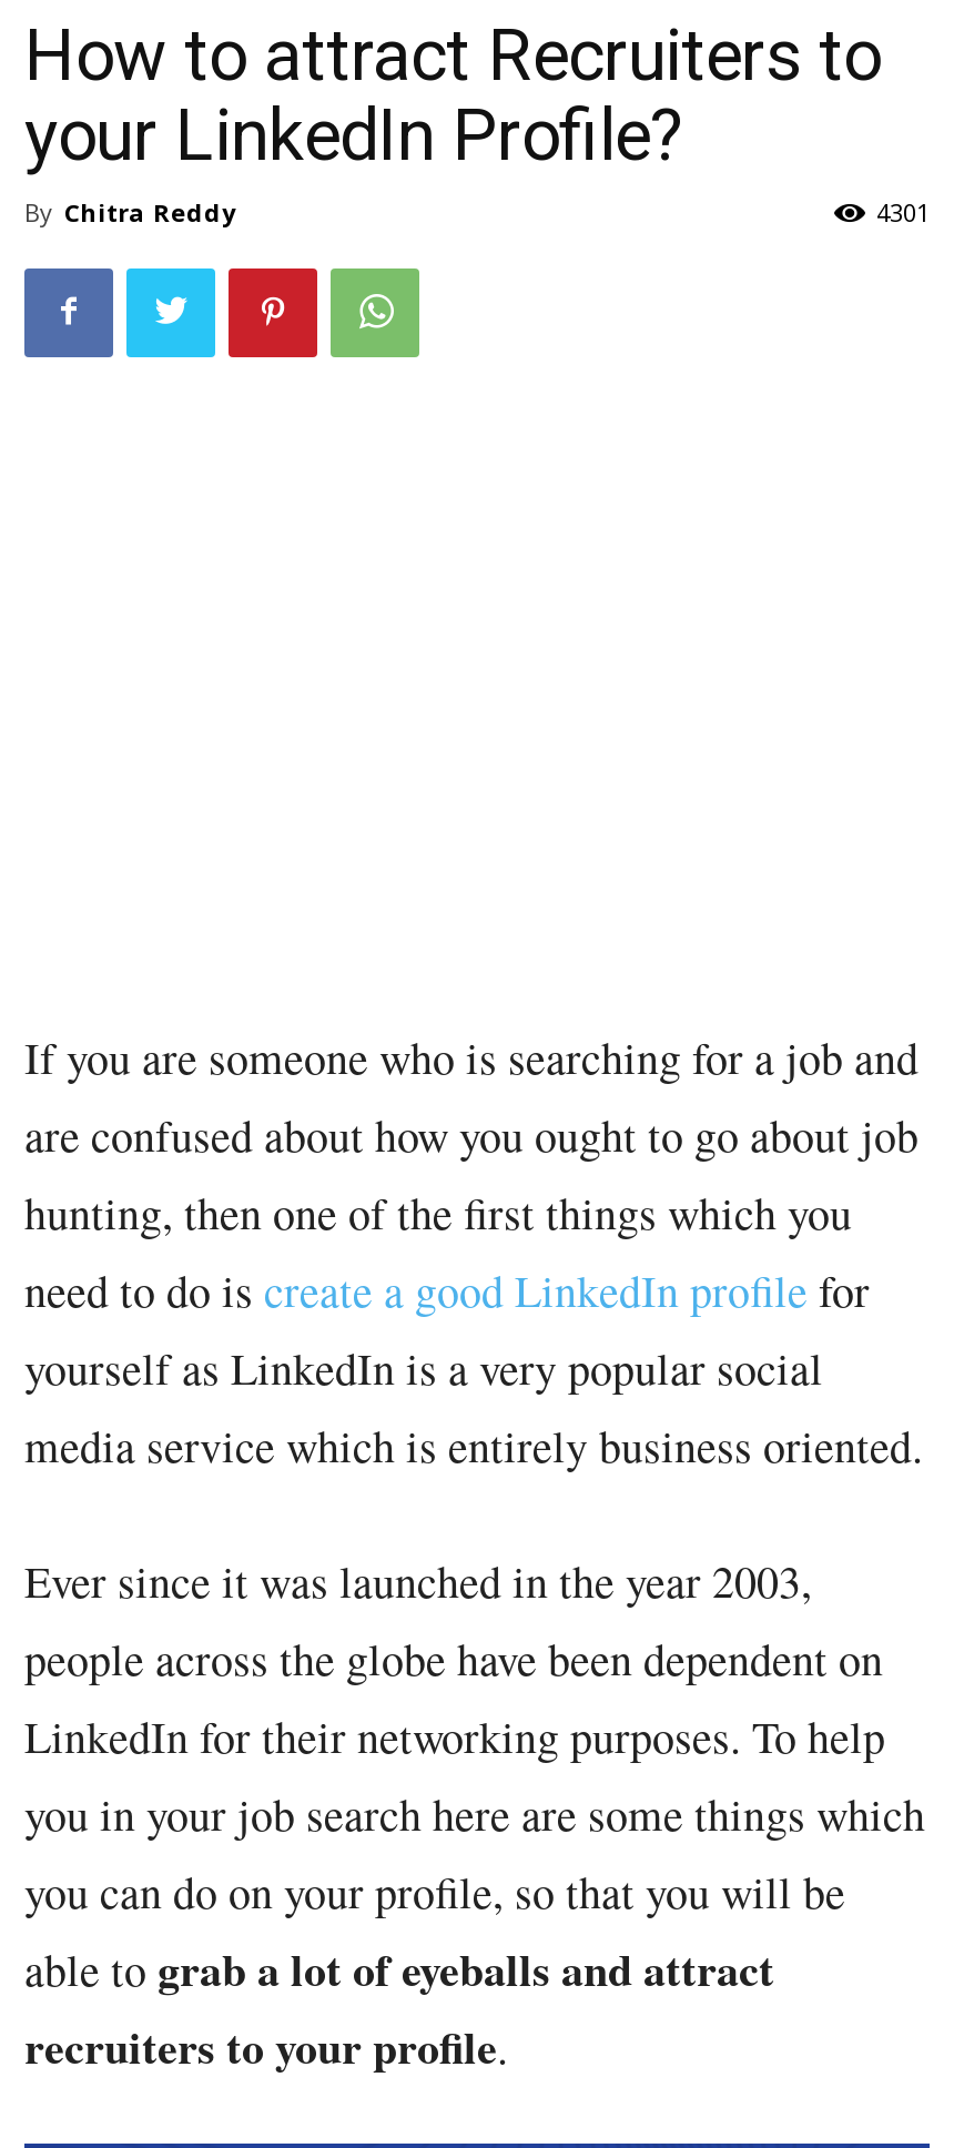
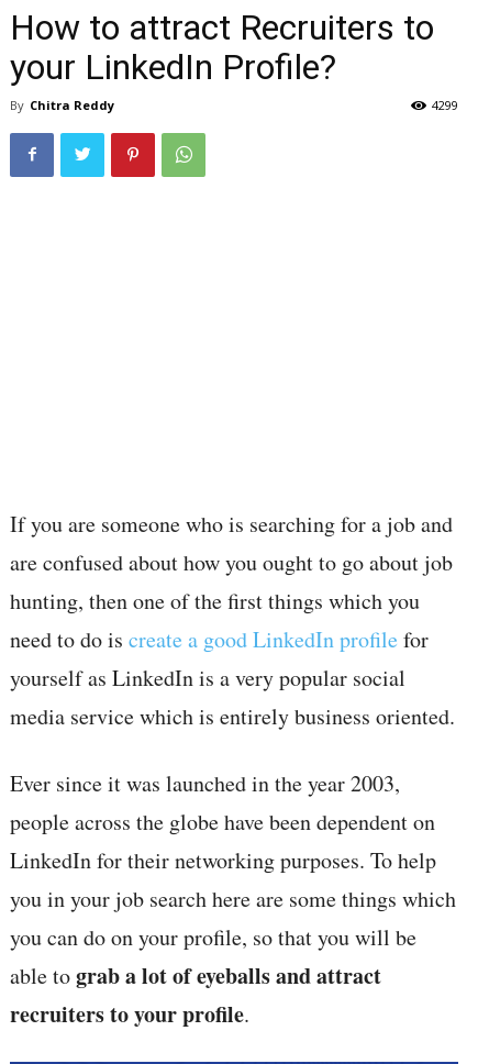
- 4301
+ 4299
